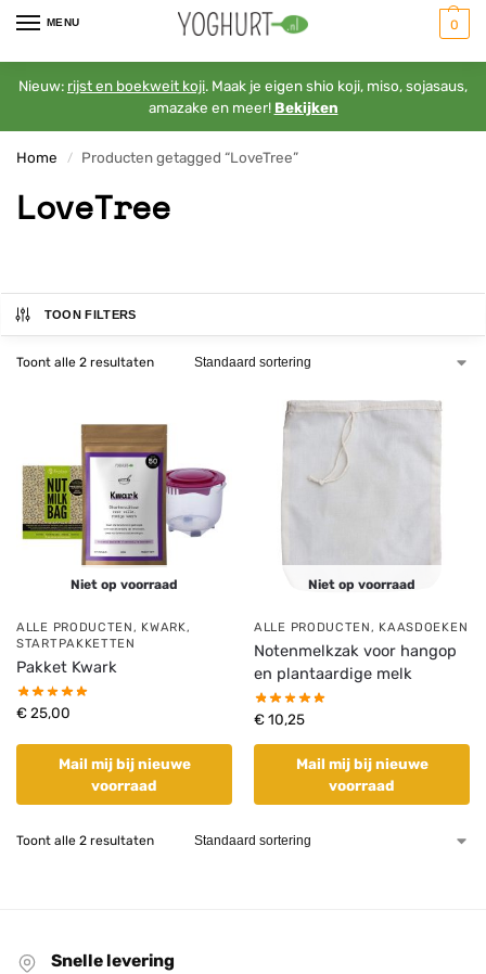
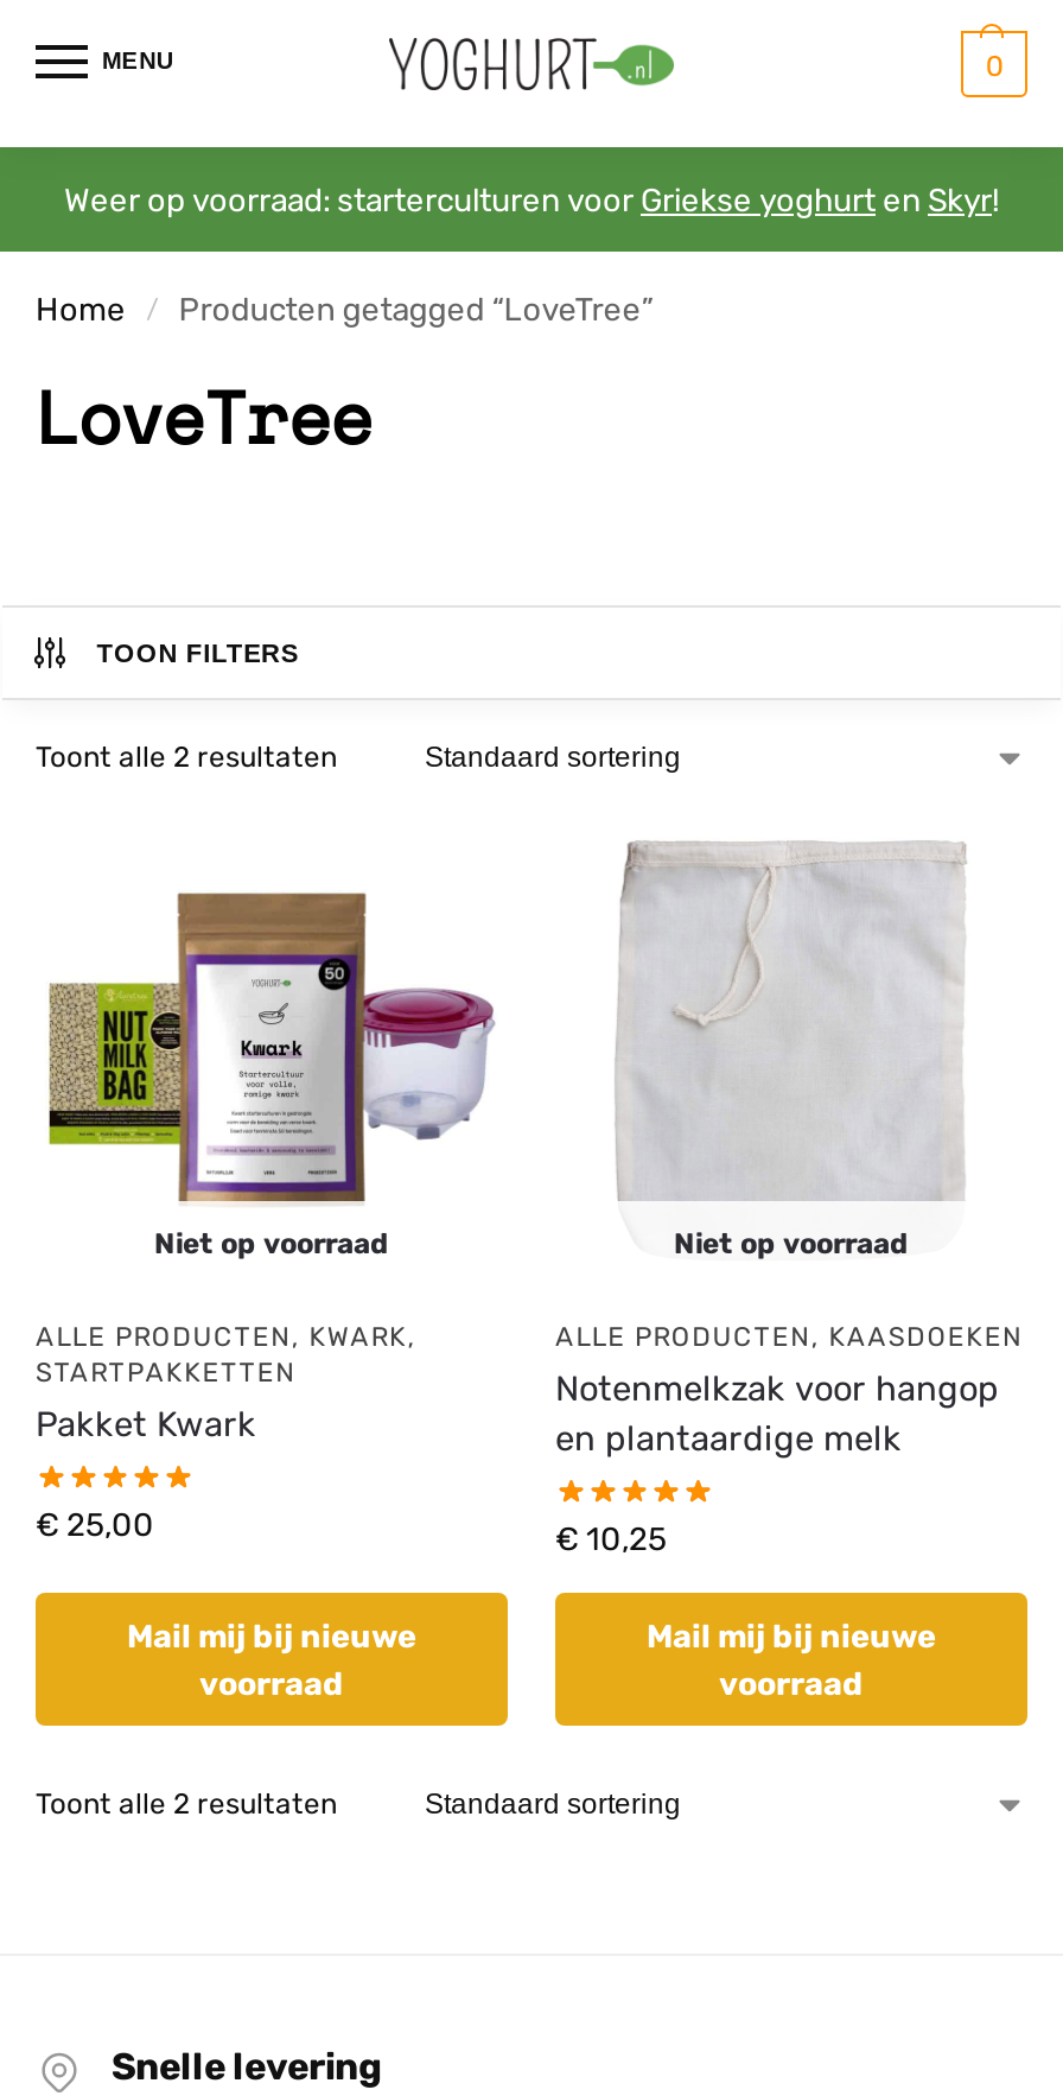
- Nieuw: rijst en boekweit koji. Maak je eigen shio koji, miso, sojasaus,
- amazake en meer! Bekijken
+ Weer op voorraad: starterculturen voor Griekse yoghurt en Skyr!
